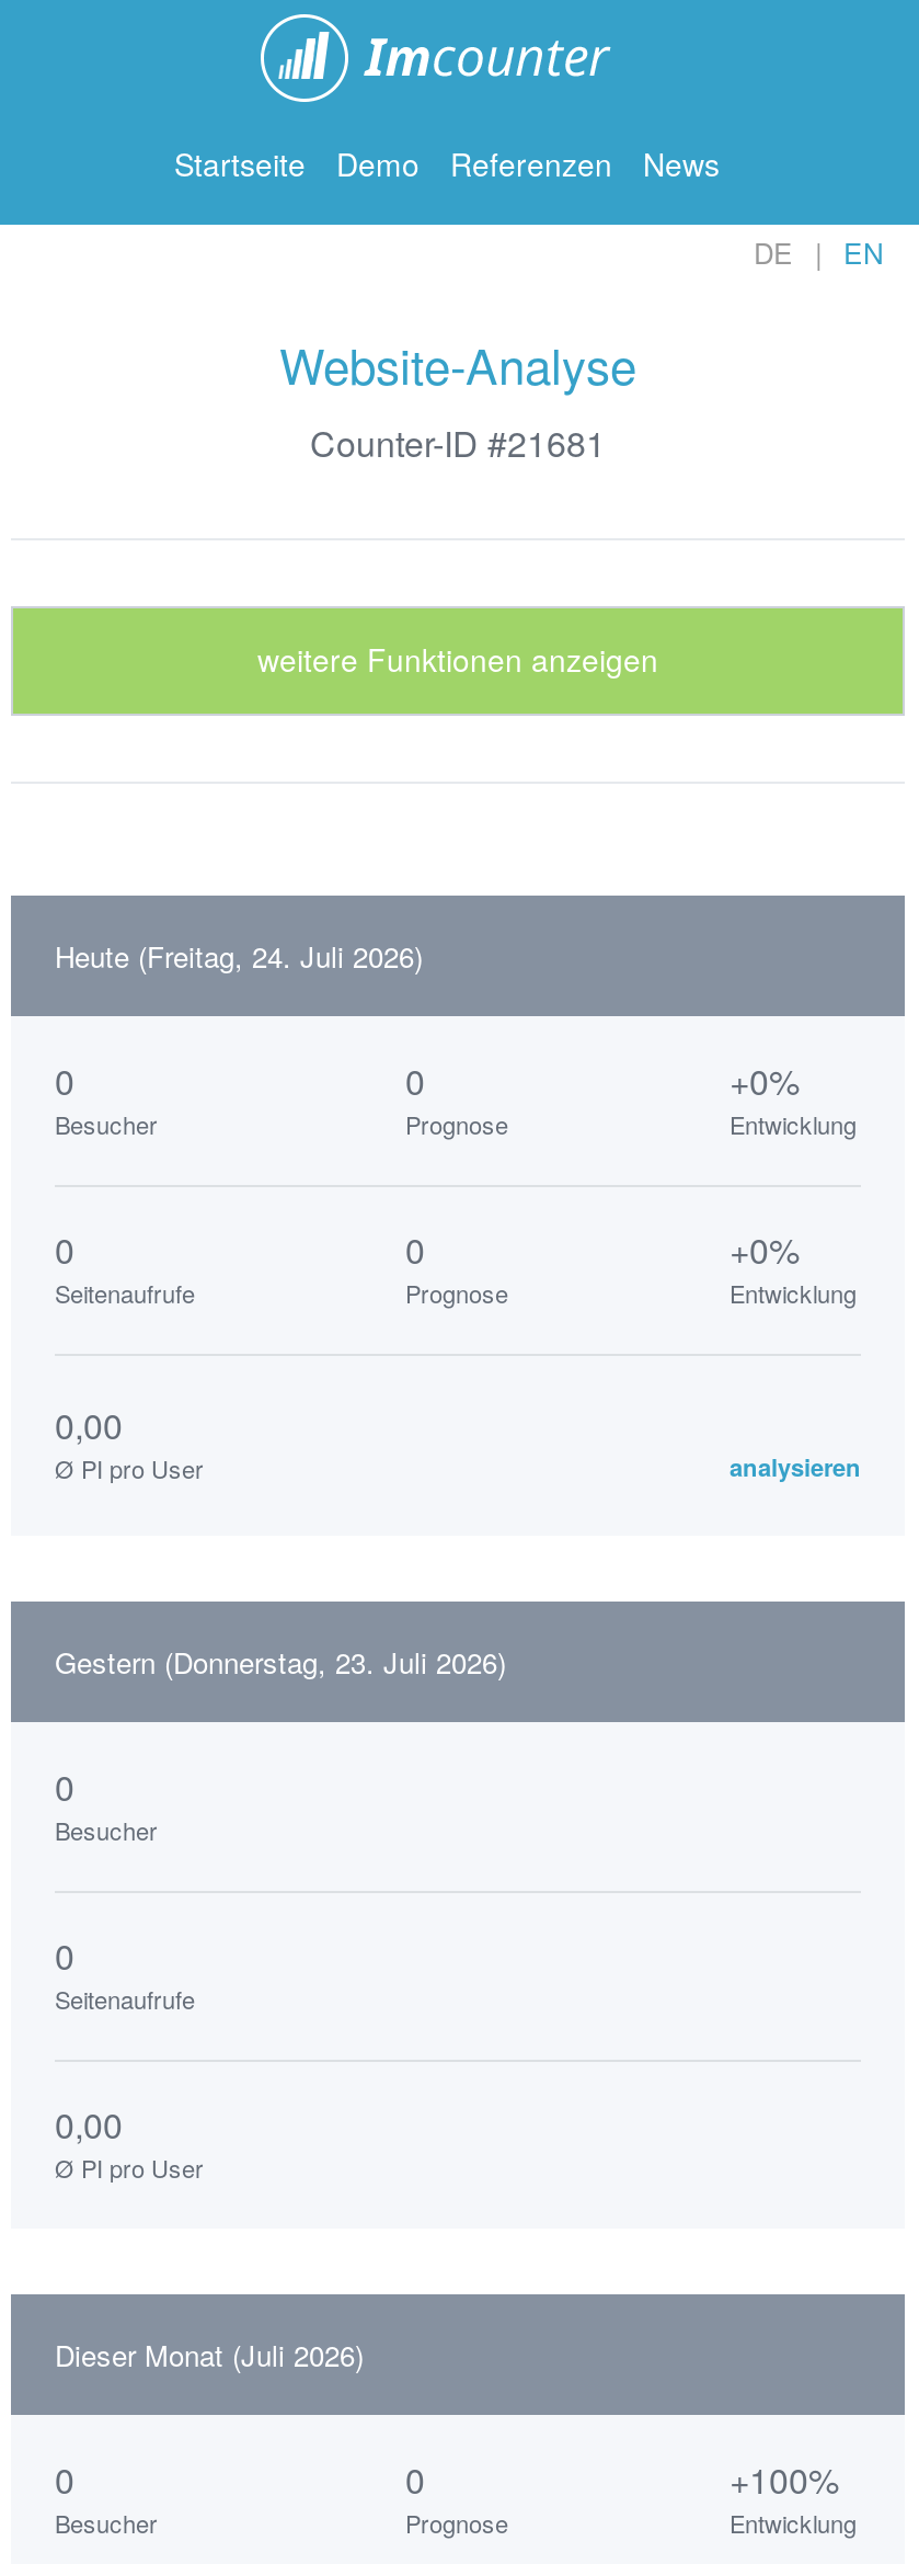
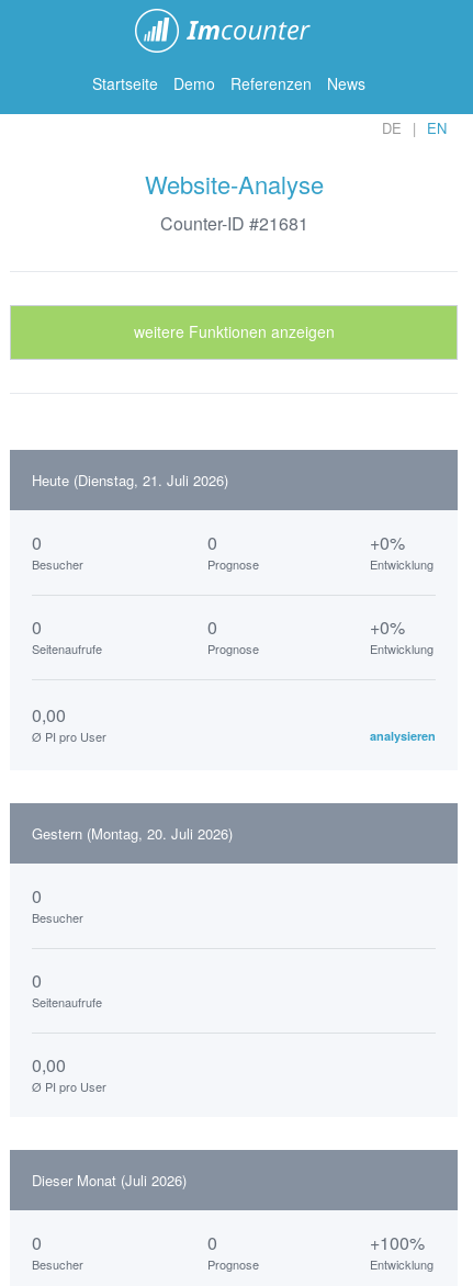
- Heute (Freitag, 24. Juli 2026)
+ Heute (Dienstag, 21. Juli 2026)

- Gestern (Donnerstag, 23. Juli 2026)
+ Gestern (Montag, 20. Juli 2026)
